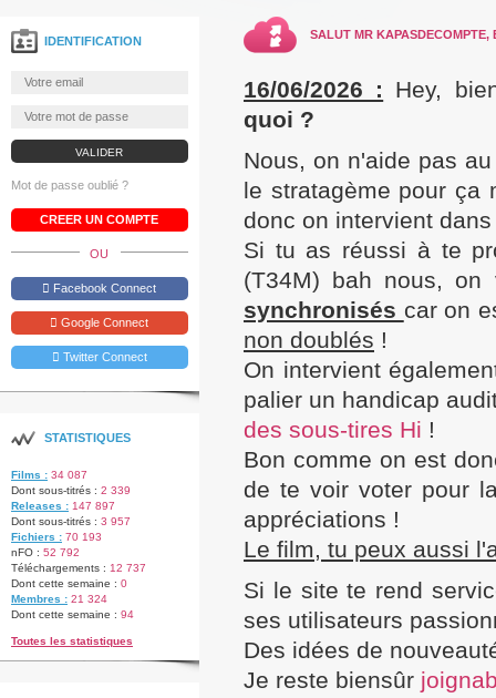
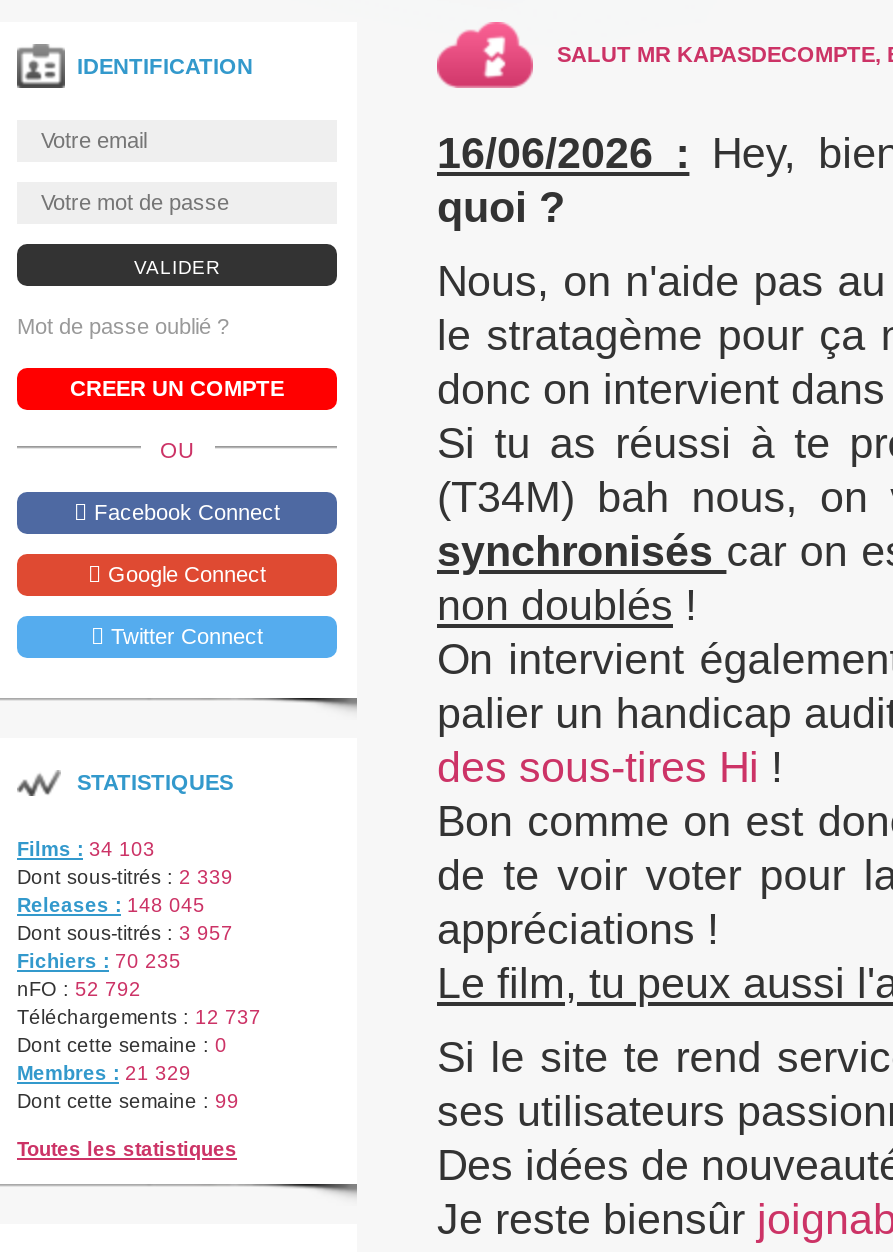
- Films : 34 087
+ Films : 34 103

- Releases : 147 897
+ Releases : 148 045

- Fichiers : 70 193
+ Fichiers : 70 235

- Membres : 21 324
+ Membres : 21 329

- Dont cette semaine : 94
+ Dont cette semaine : 99
